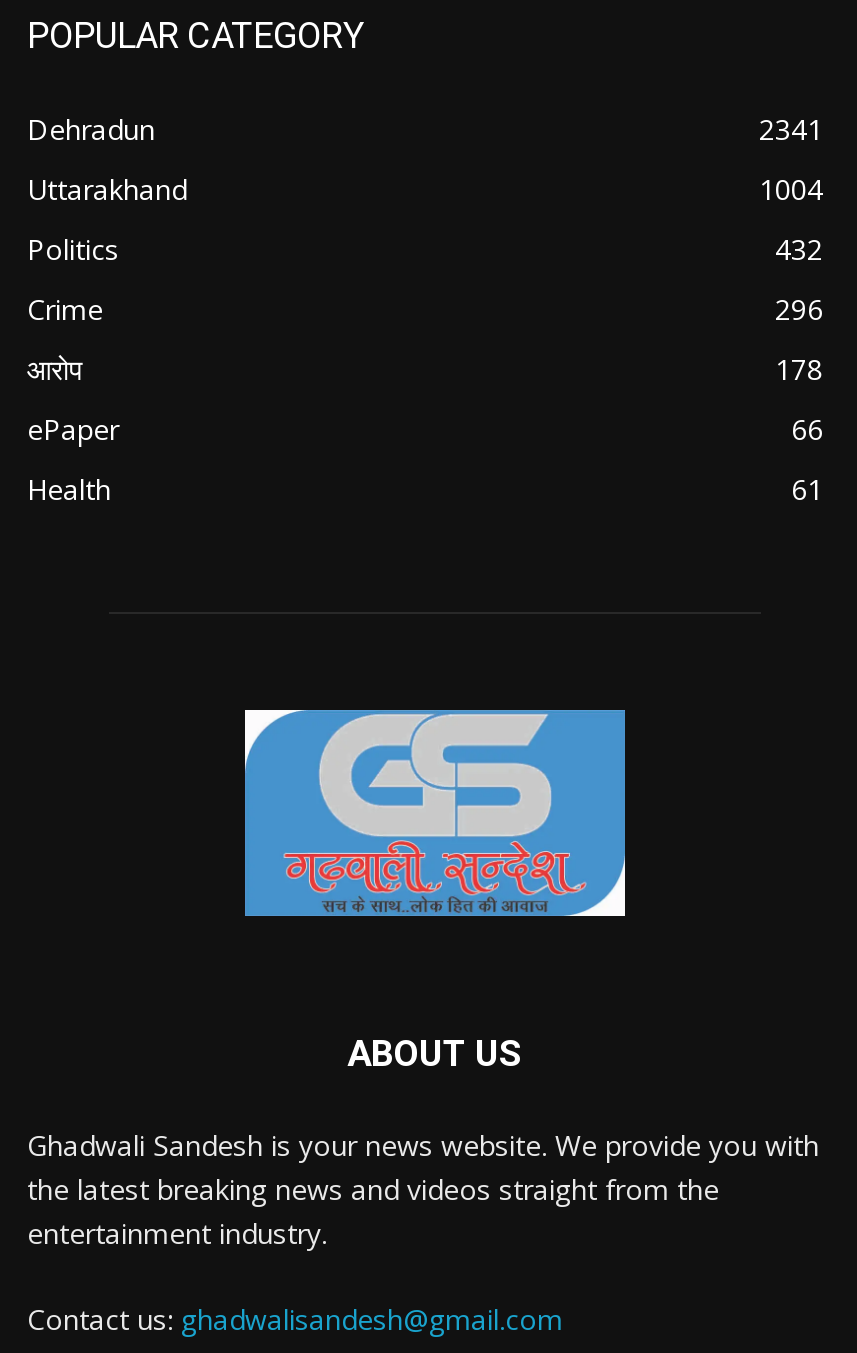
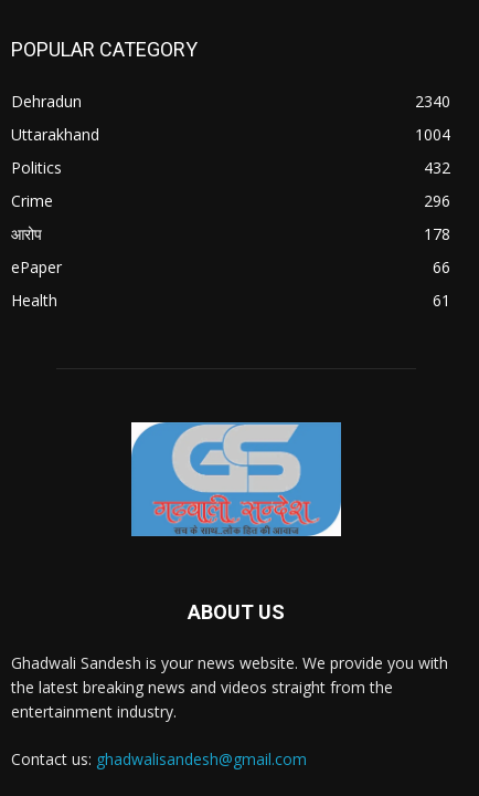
- 2341
+ 2340
